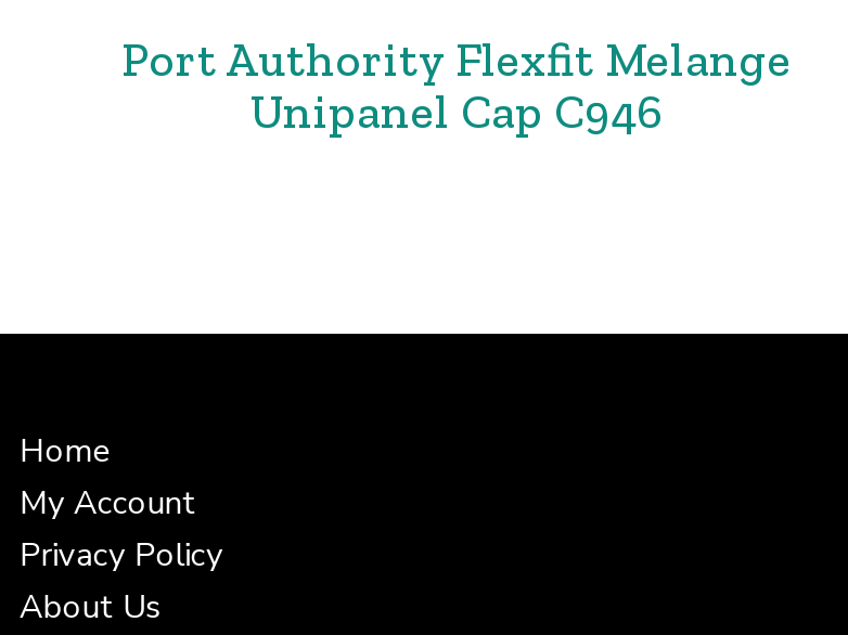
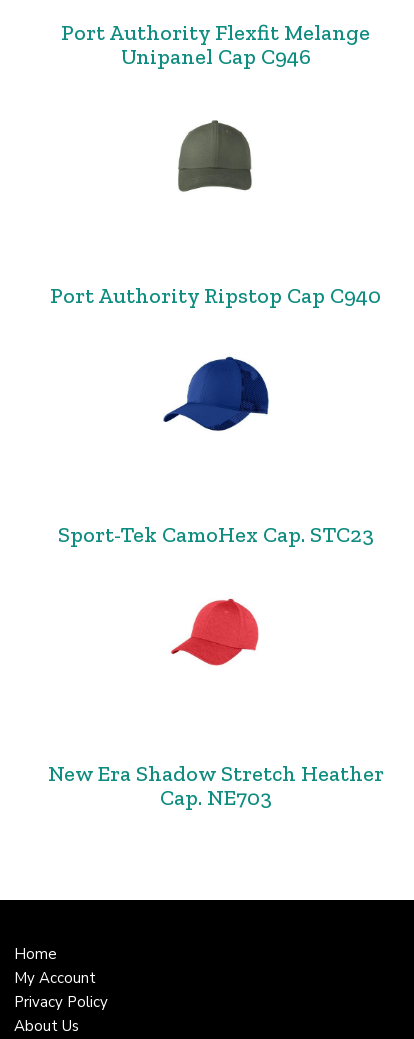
+ New Era Shadow Stretch Heather
+ Cap. NE703

+ Port Authority Ripstop Cap C940

+ Sport-Tek CamoHex Cap. STC23

+ [image]

+ [image]

+ [image]
